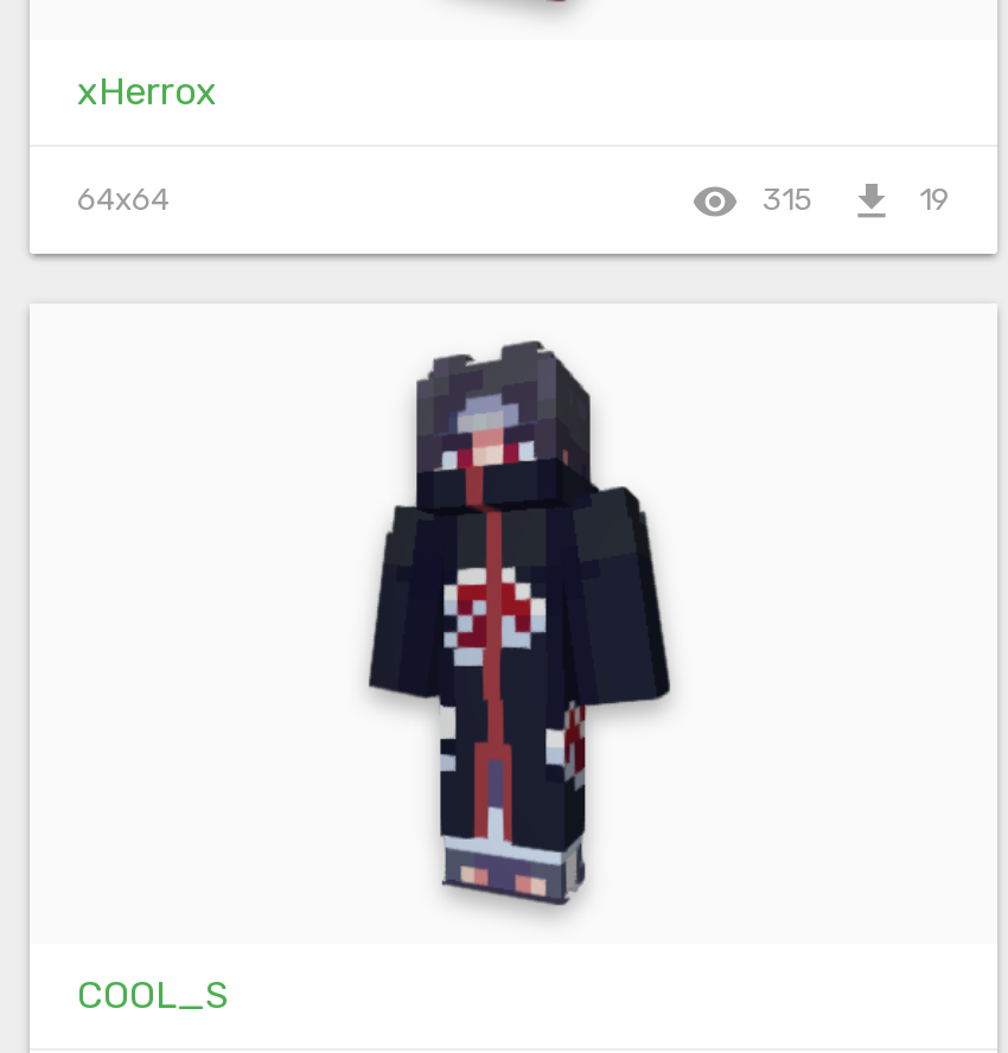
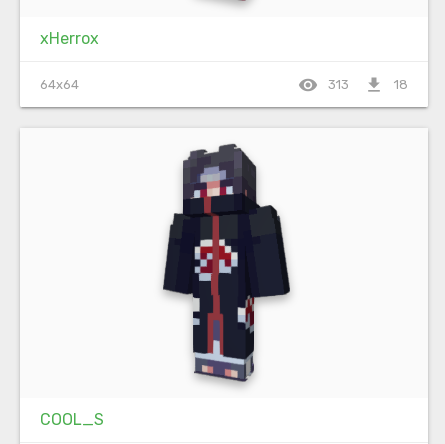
- 315
+ 313

- 19
+ 18
